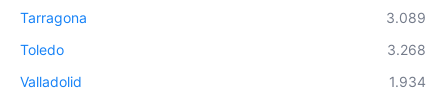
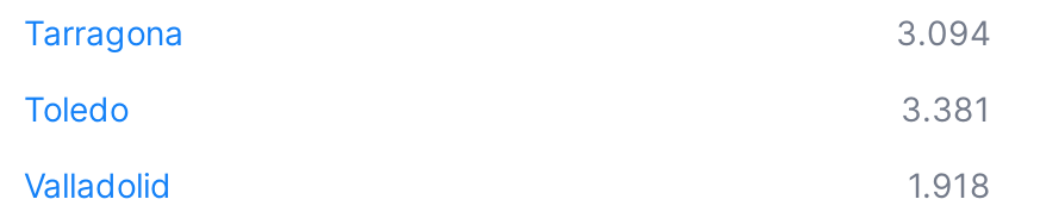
- 3.089
+ 3.094

- 3.268
+ 3.381

- 1.934
+ 1.918
